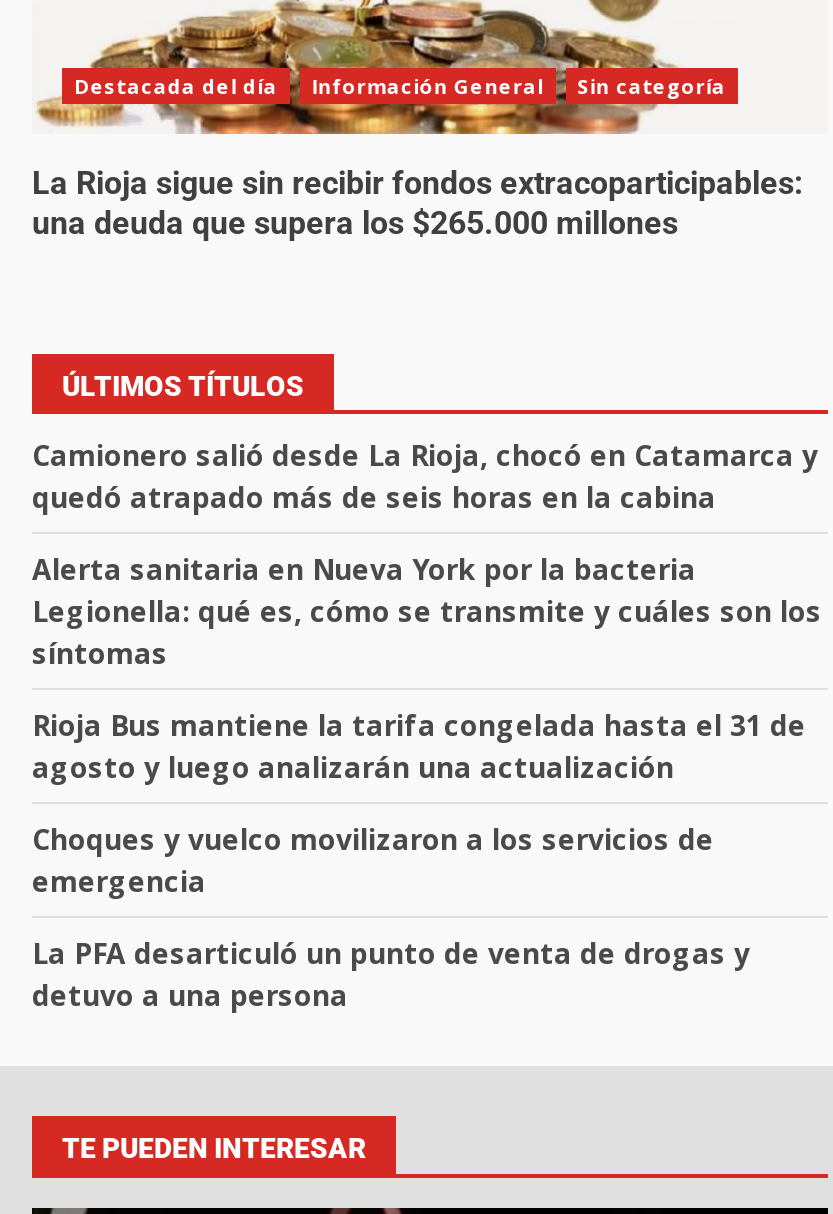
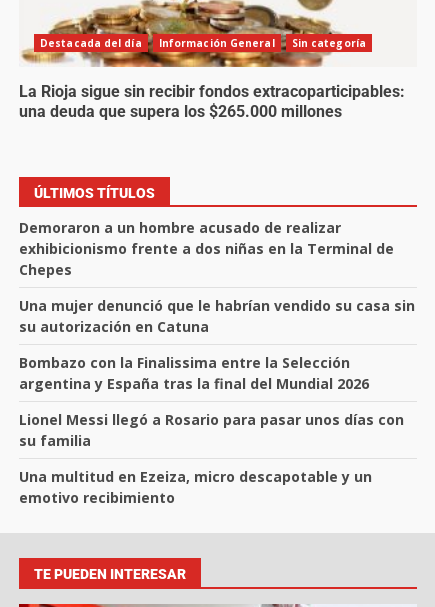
- Camionero salió desde La Rioja, chocó en Catamarca y
- quedó atrapado más de seis horas en la cabina
+ Demoraron a un hombre acusado de realizar
+ exhibicionismo frente a dos niñas en la Terminal de
+ Chepes

- Alerta sanitaria en Nueva York por la bacteria
- Legionella: qué es, cómo se transmite y cuáles son los
- síntomas
+ Una mujer denunció que le habrían vendido su casa sin
+ su autorización en Catuna

- Rioja Bus mantiene la tarifa congelada hasta el 31 de
- agosto y luego analizarán una actualización
+ Bombazo con la Finalissima entre la Selección
+ argentina y España tras la final del Mundial 2026

- Choques y vuelco movilizaron a los servicios de
- emergencia
+ Lionel Messi llegó a Rosario para pasar unos días con
+ su familia

- La PFA desarticuló un punto de venta de drogas y
- detuvo a una persona
+ Una multitud en Ezeiza, micro descapotable y un
+ emotivo recibimiento
